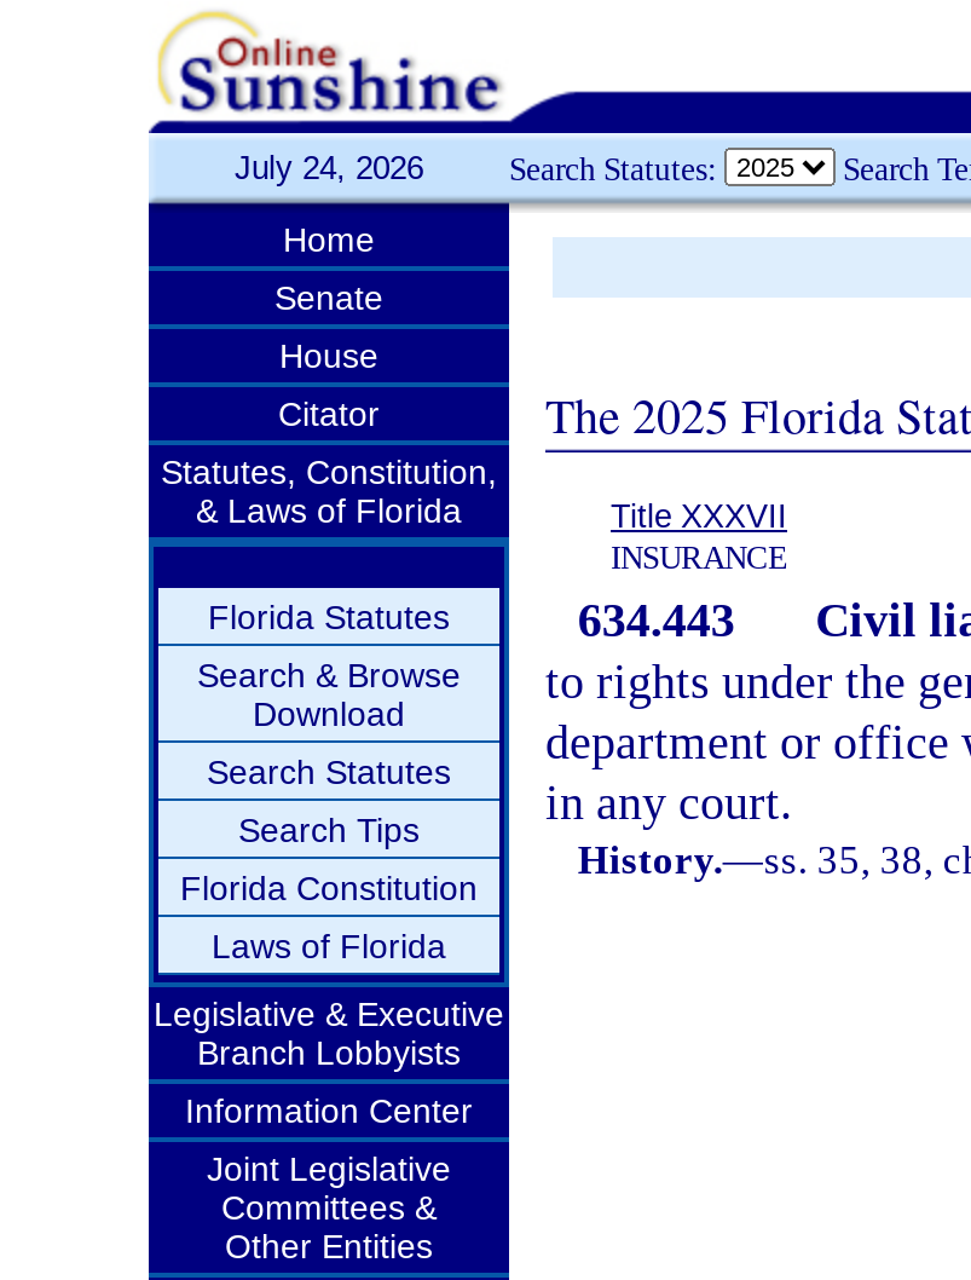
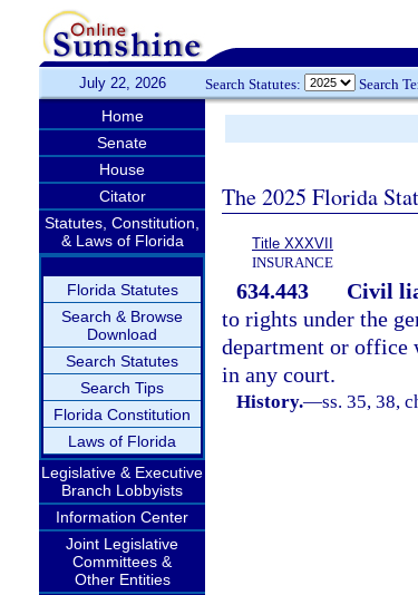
- July 24, 2026
+ July 22, 2026
